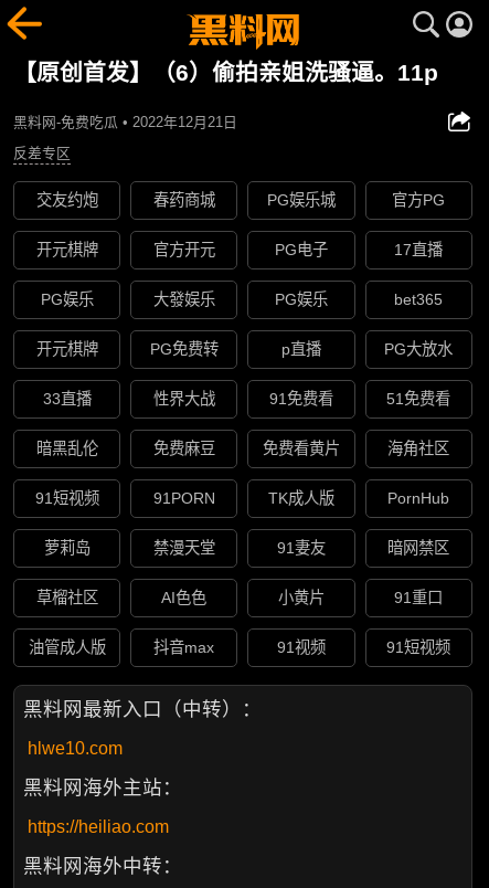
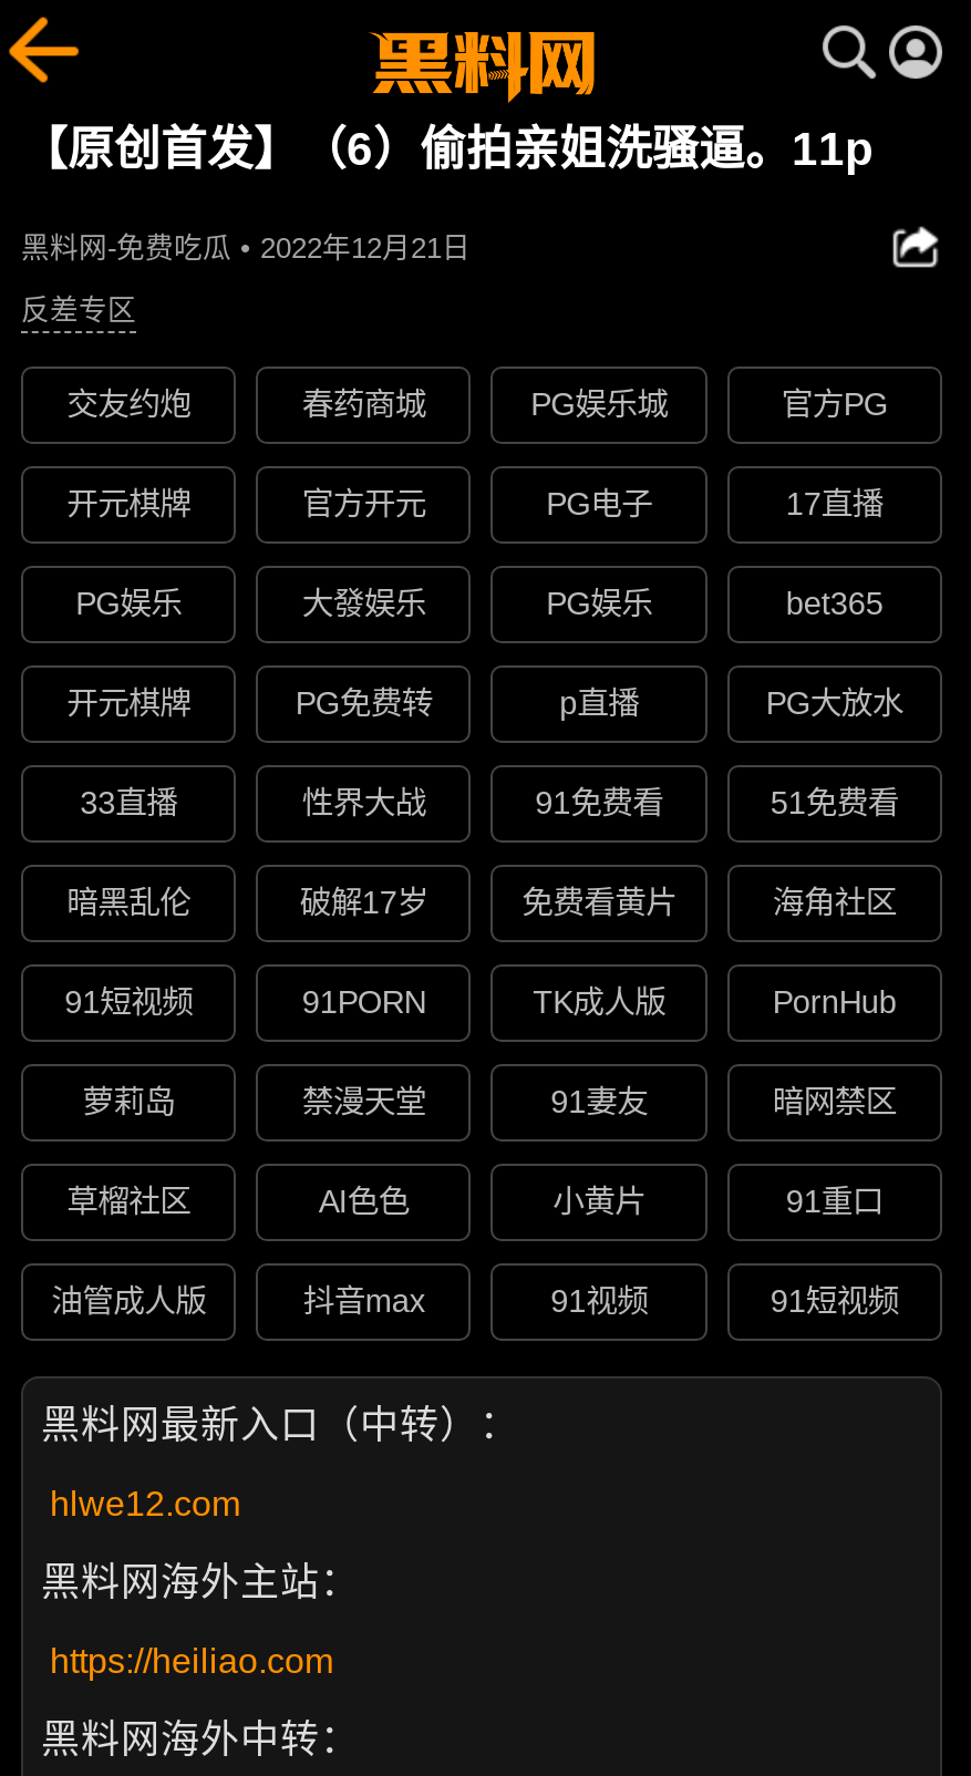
- 免费麻豆
+ 破解17岁

- hlwe10.com
+ hlwe12.com
